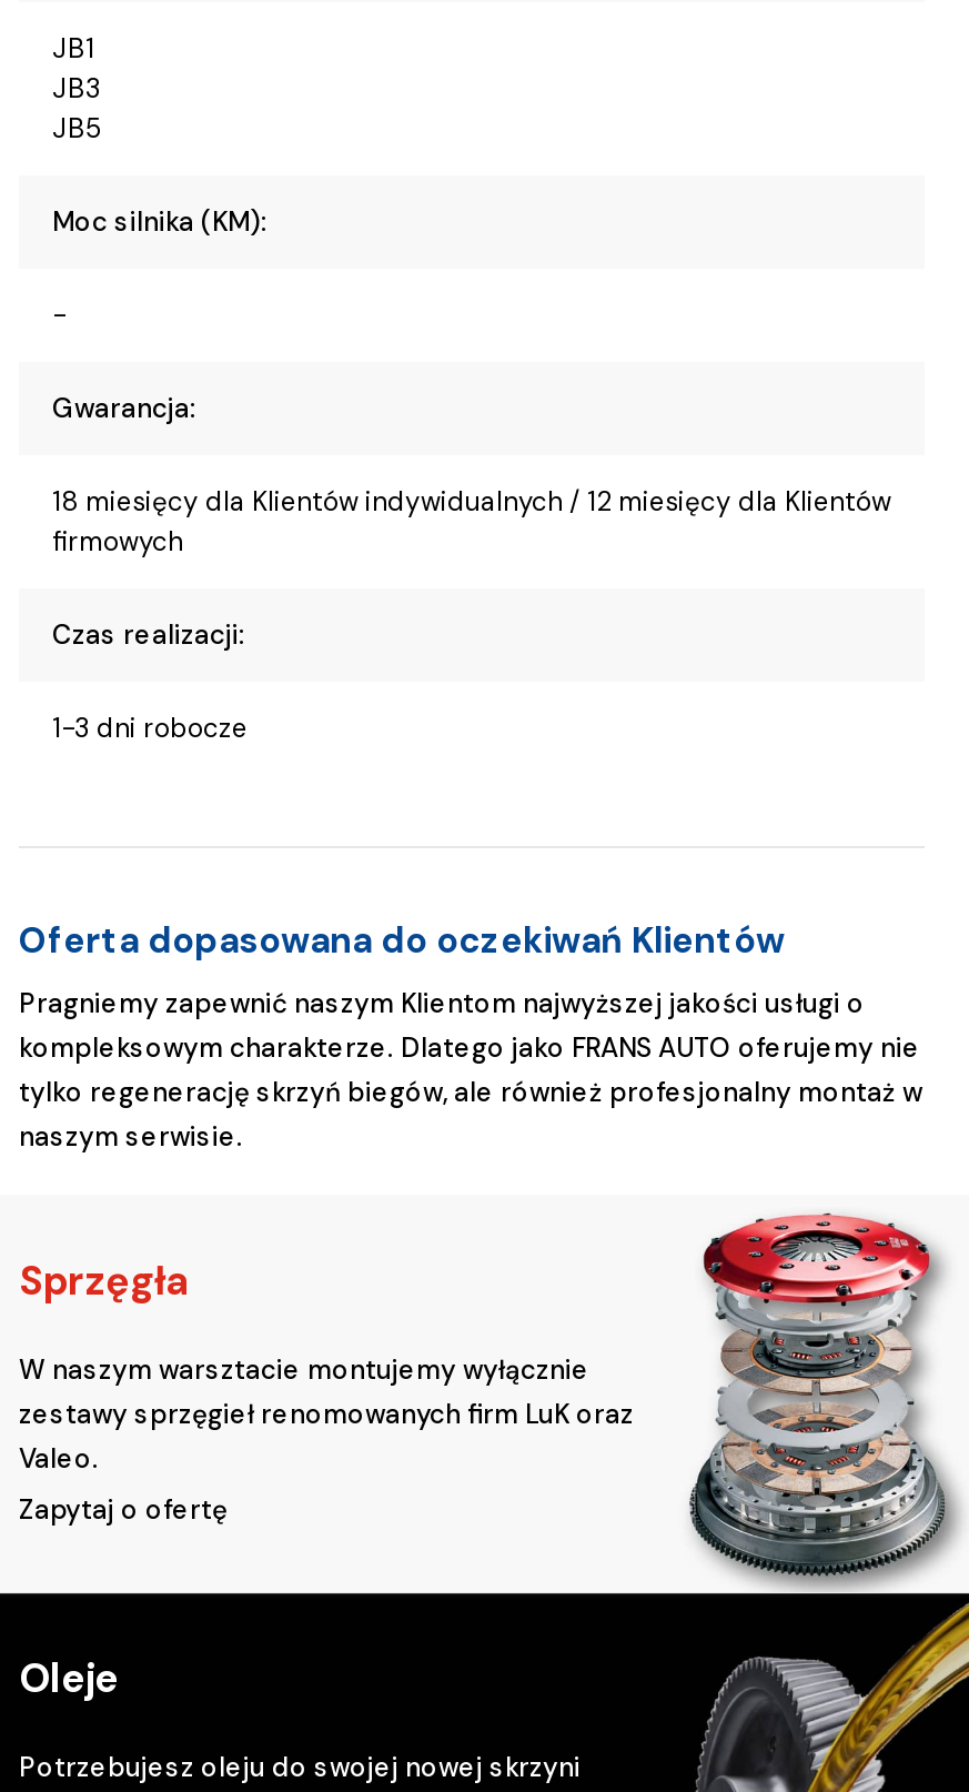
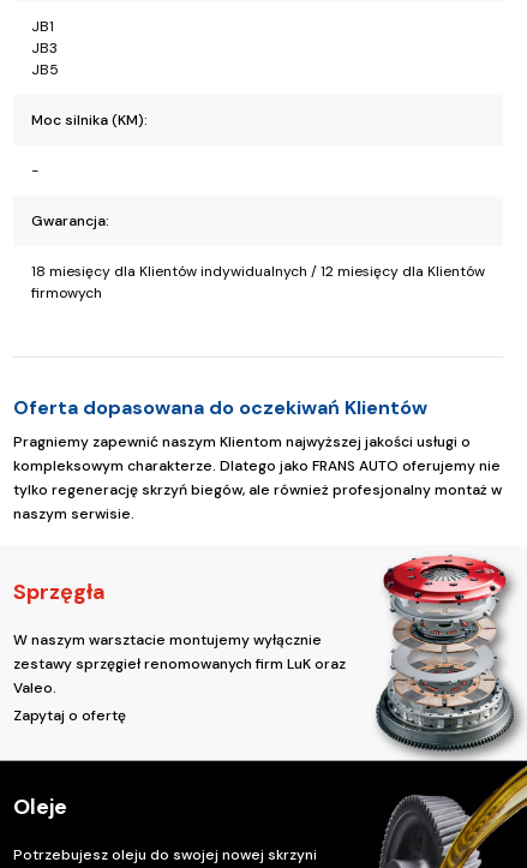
- Czas realizacji:
- 1-3 dni robocze
